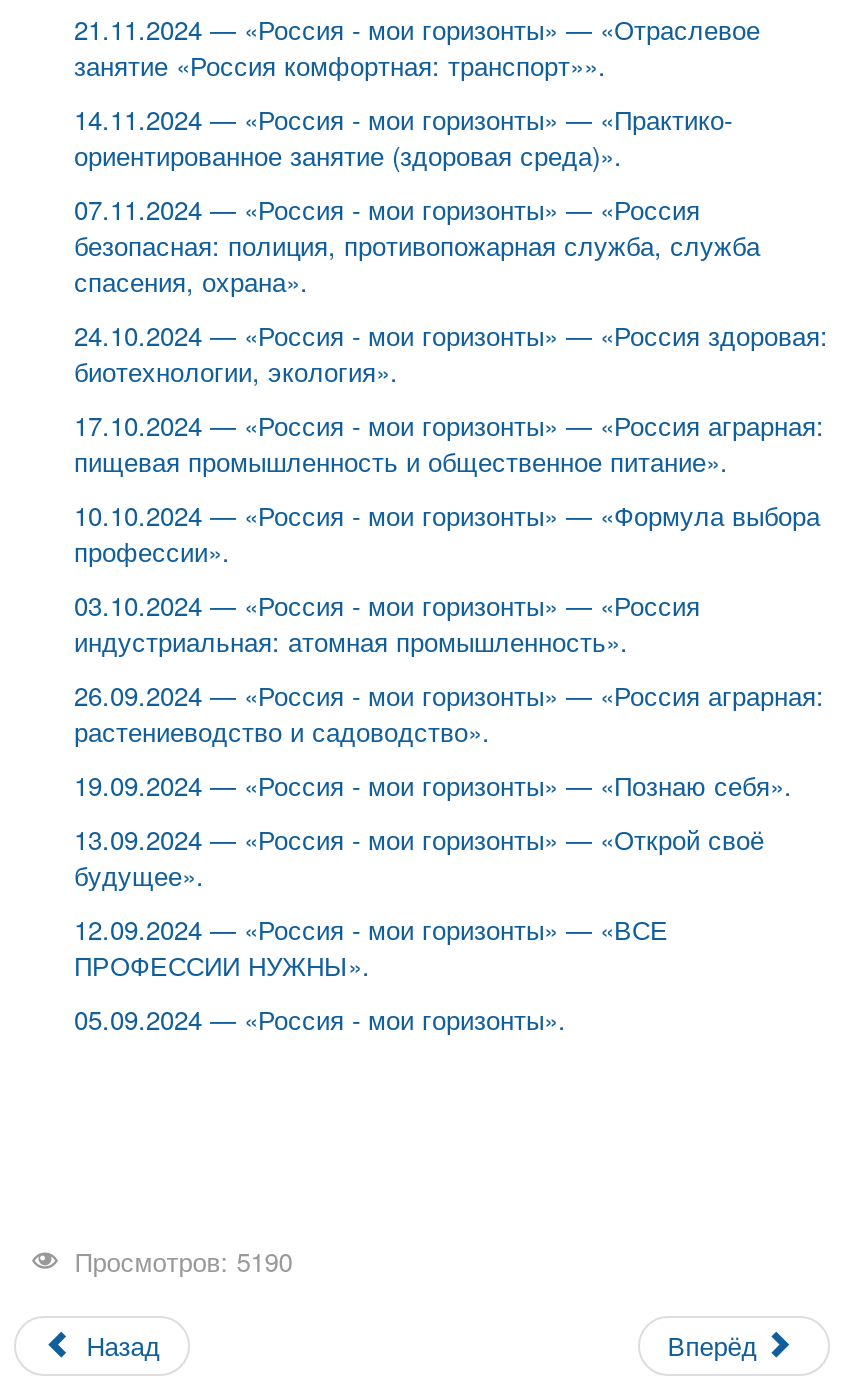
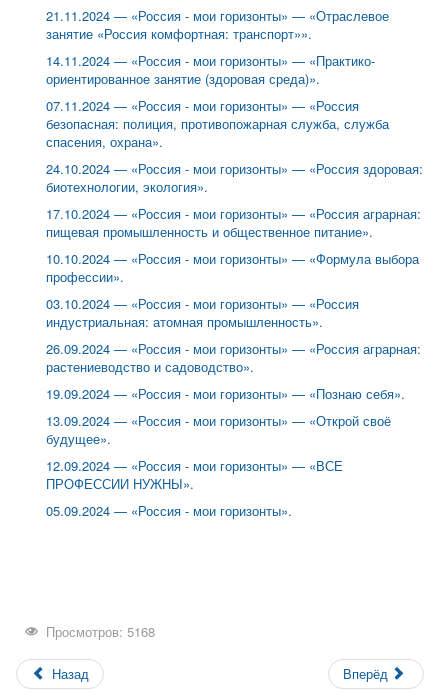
- Просмотров: 5190
+ Просмотров: 5168
